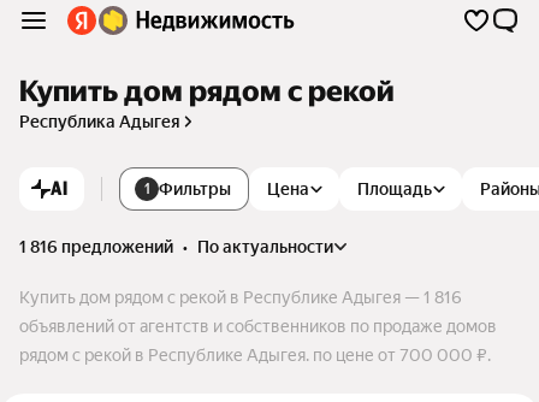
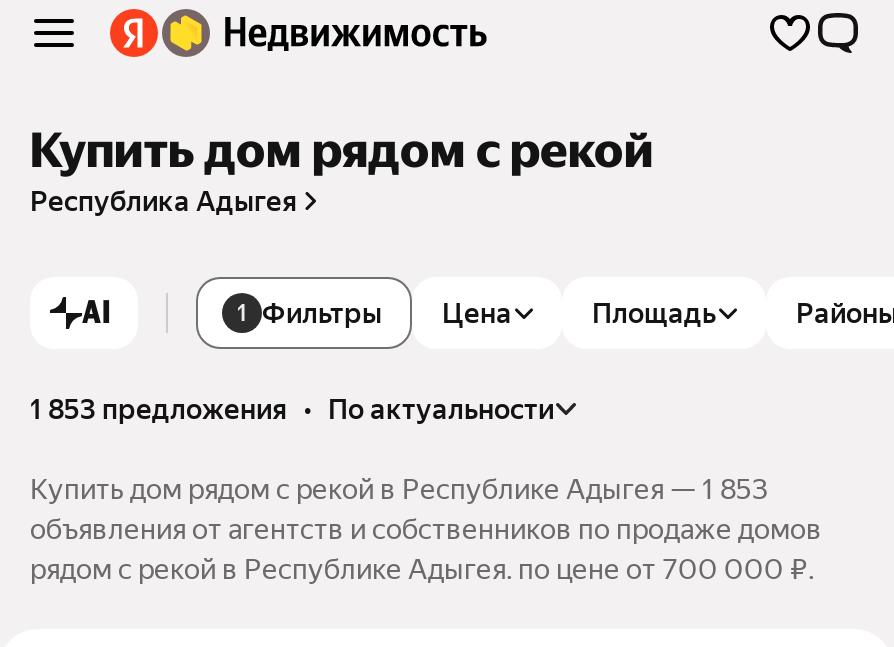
- 1 816 предложений • по актуальности
+ 1 853 предложения • по актуальности

- Купить дом рядом с рекой в Республике Адыгея — 1 816
+ Купить дом рядом с рекой в Республике Адыгея — 1 853

- объявлений от агентств и собственников по продаже домов
+ объявления от агентств и собственников по продаже домов
